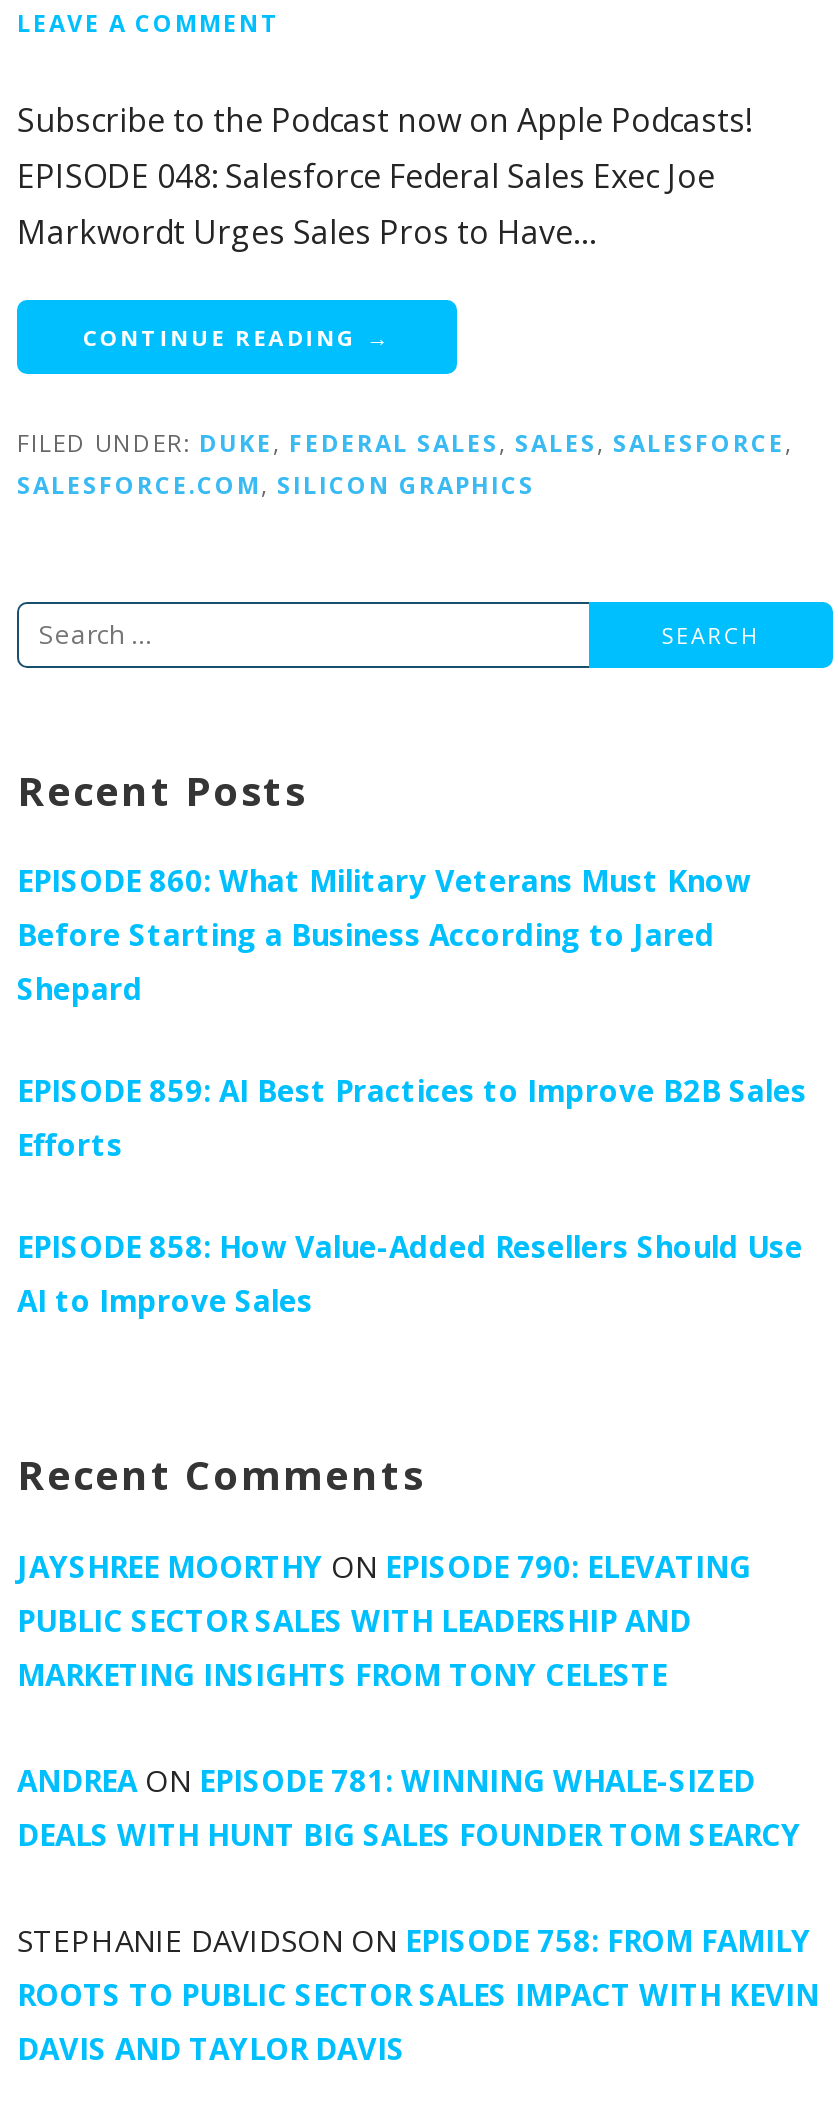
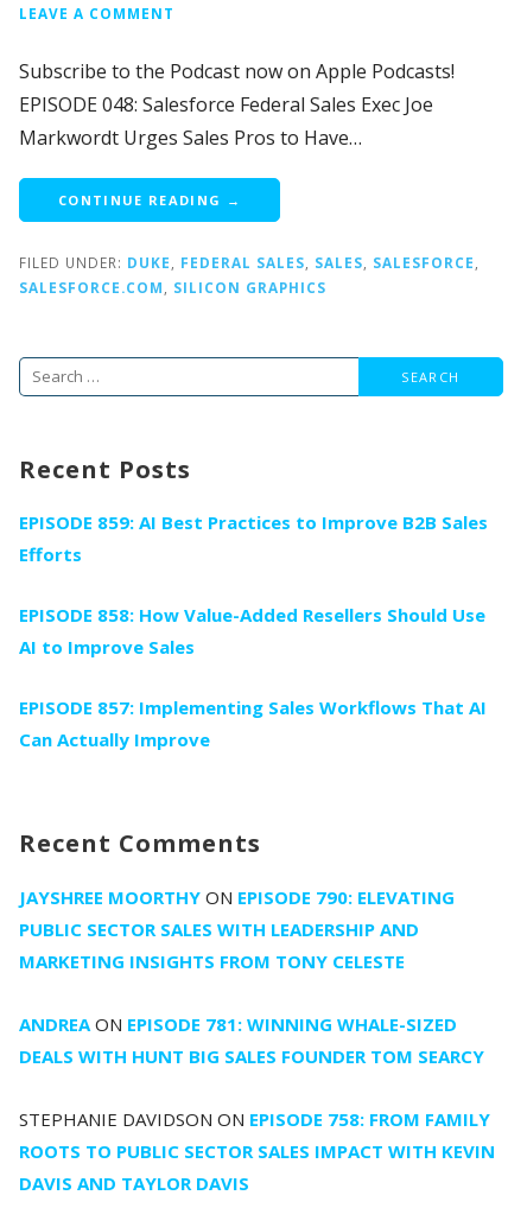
- EPISODE 860: What Military Veterans Must Know
- Before Starting a Business According to Jared
- Shepard

moved up: EPISODE 859: AI Best Practices to Improve B2B Sales | Efforts | EPISODE 858: How Value-Added Resellers Should Use | AI to Improve Sales

+ EPISODE 857: Implementing Sales Workflows That AI
+ Can Actually Improve
